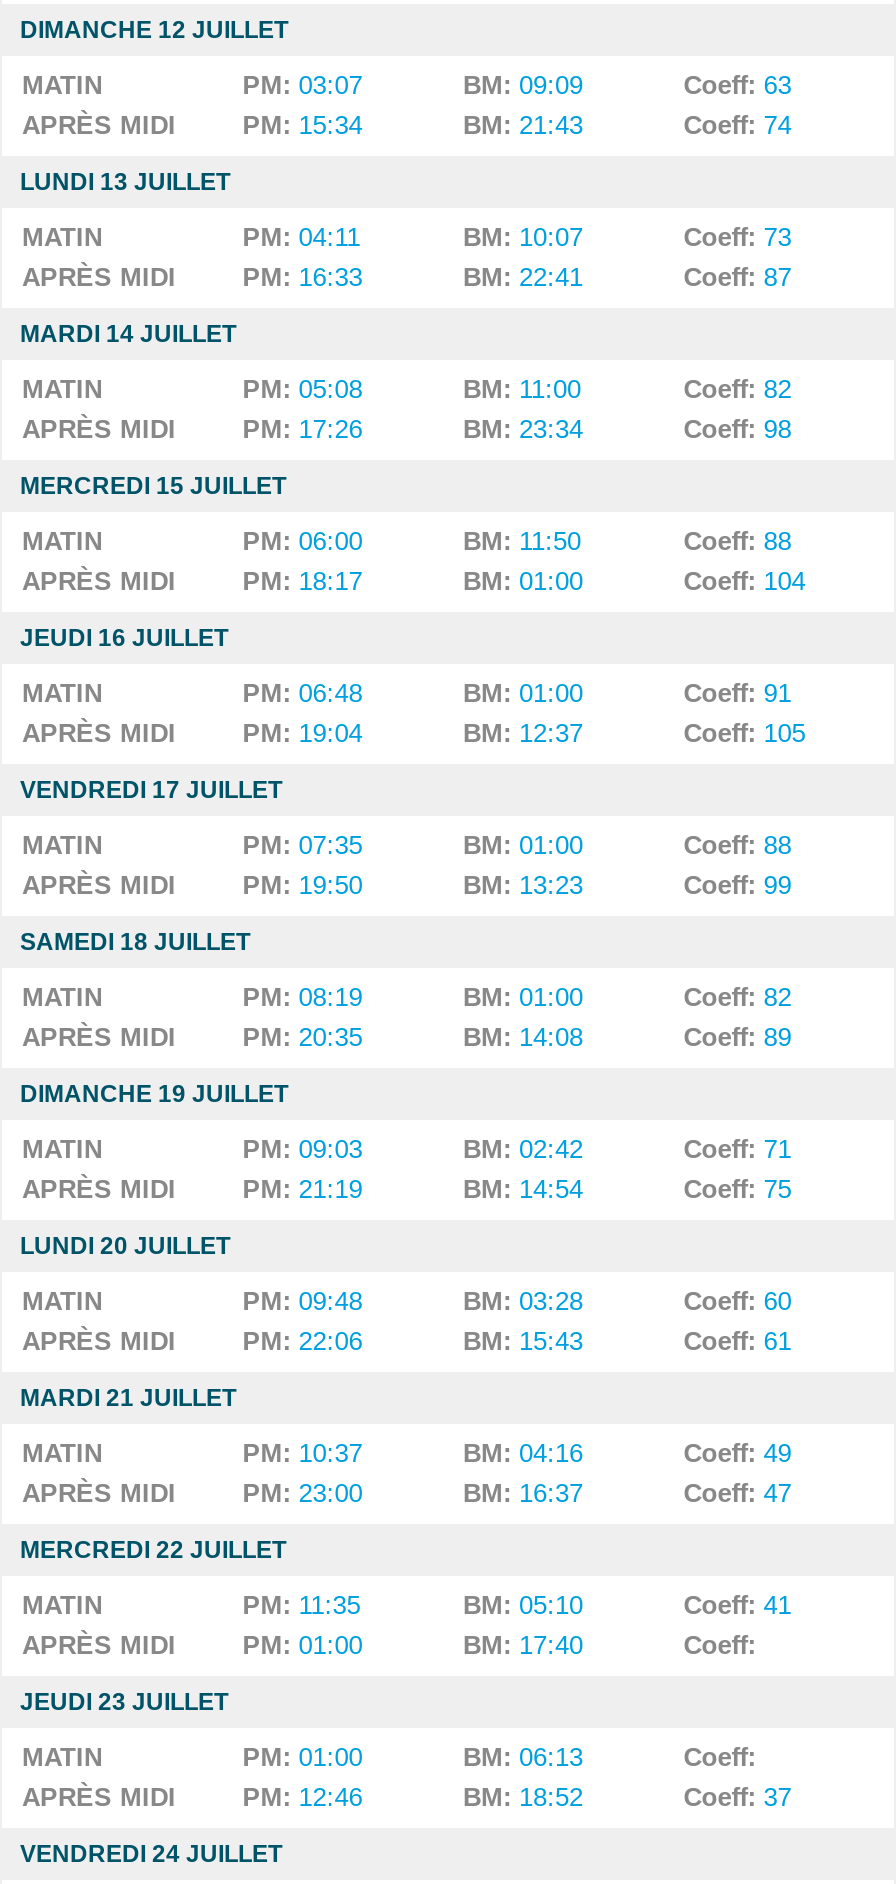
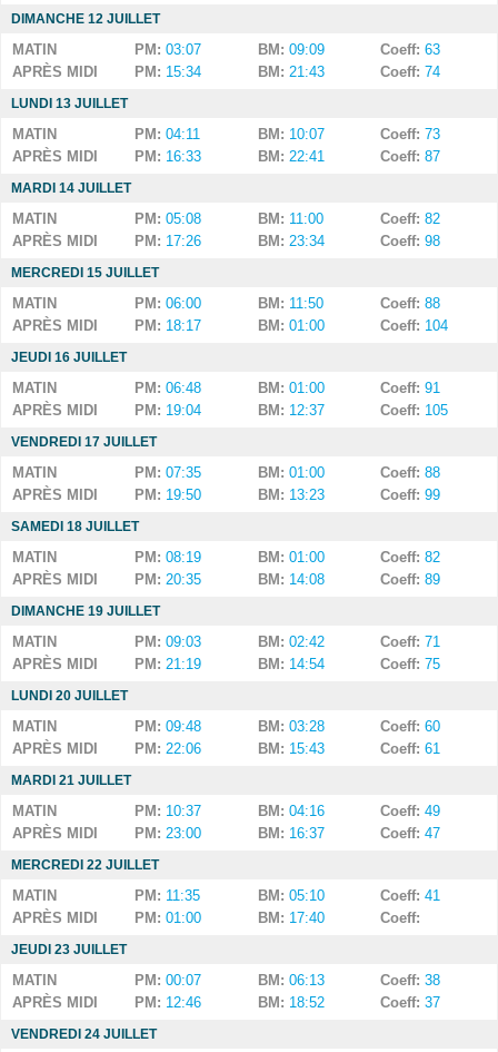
- PM: 01:00
+ PM: 00:07

- Coeff:
+ Coeff: 38
